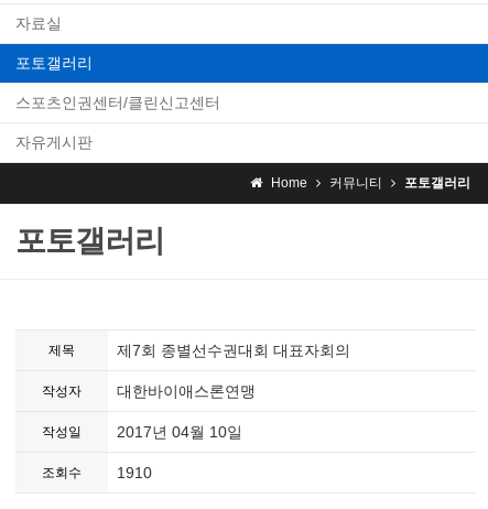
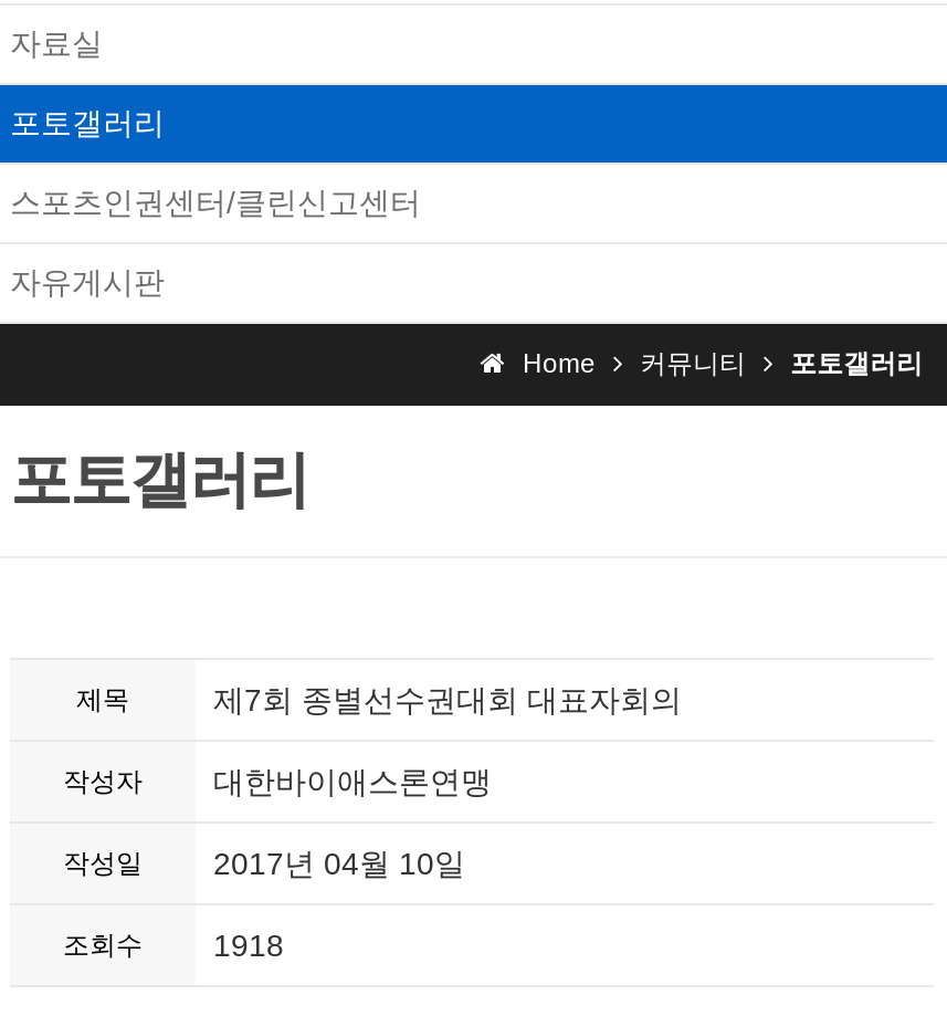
- 1910
+ 1918
